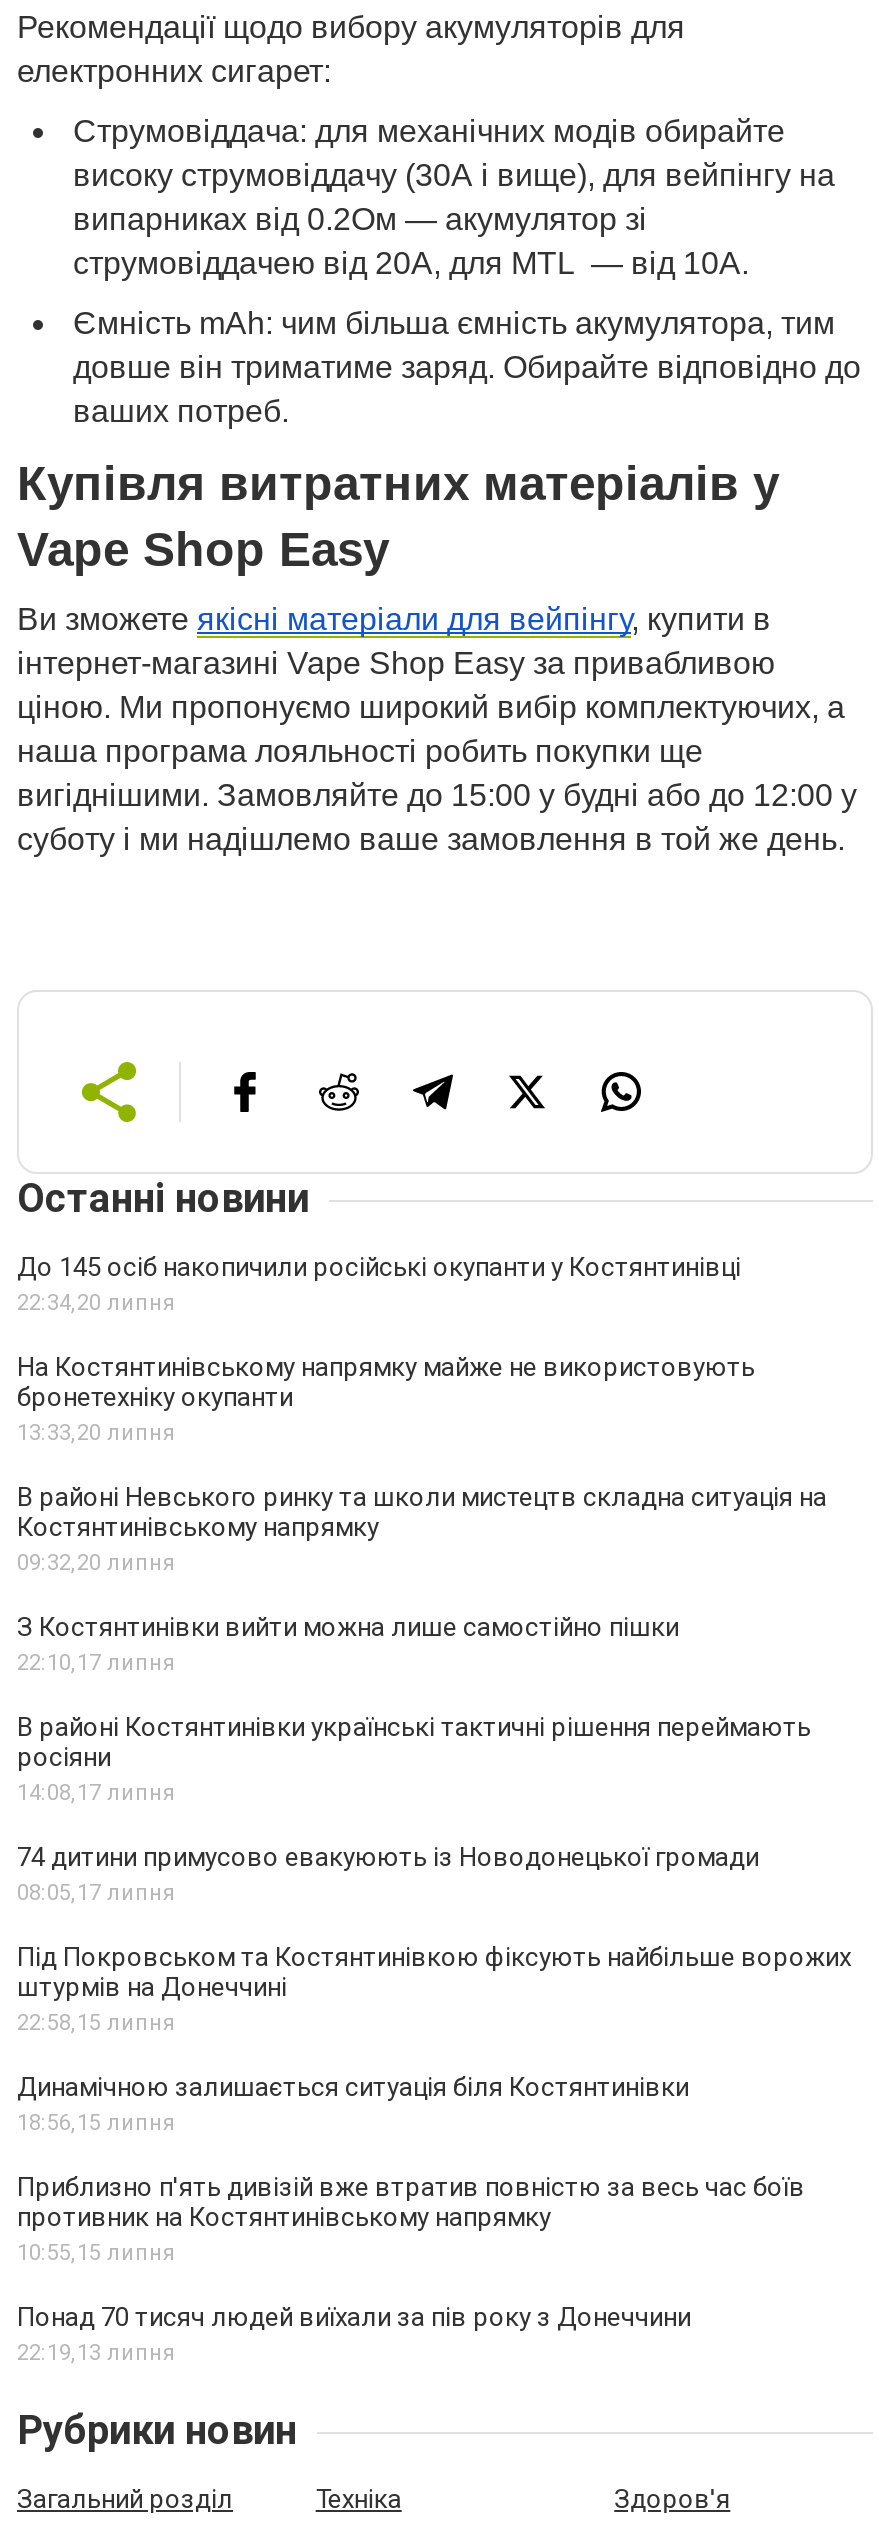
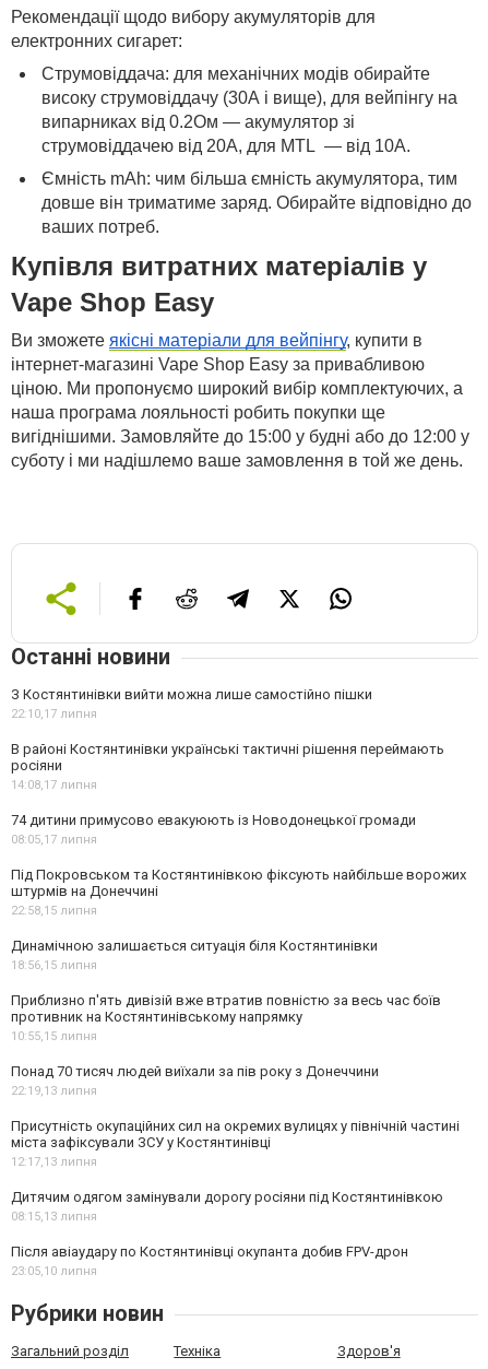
- До 145 осіб накопичили російські окупанти у Костянтинівці
- 22:34,20 липня
- На Костянтинівському напрямку майже не використовують
- бронетехніку окупанти
- 13:33,20 липня
- В районі Невського ринку та школи мистецтв складна ситуація на
- Костянтинівському напрямку
- 09:32,20 липня

moved up: З Костянтинівки вийти можна лише самостійно пішки | 22:10, 17 липня | В районі Костянтинівки українські тактичні рішення переймають | ... | Понад 70 тисяч людей виїхали за пів року з Донеччини | 22:19, 13 липня

+ Присутність окупаційних сил на окремих вулицях у північній частині
+ міста зафіксували ЗСУ у Костянтинівці
+ 12:17,13 липня
+ Дитячим одягом замінували дорогу росіяни під Костянтинівкою
+ 08:15,13 липня
+ Після авіаудару по Костянтинівці окупанта добив FPV-дрон
+ 23:05,10 липня
